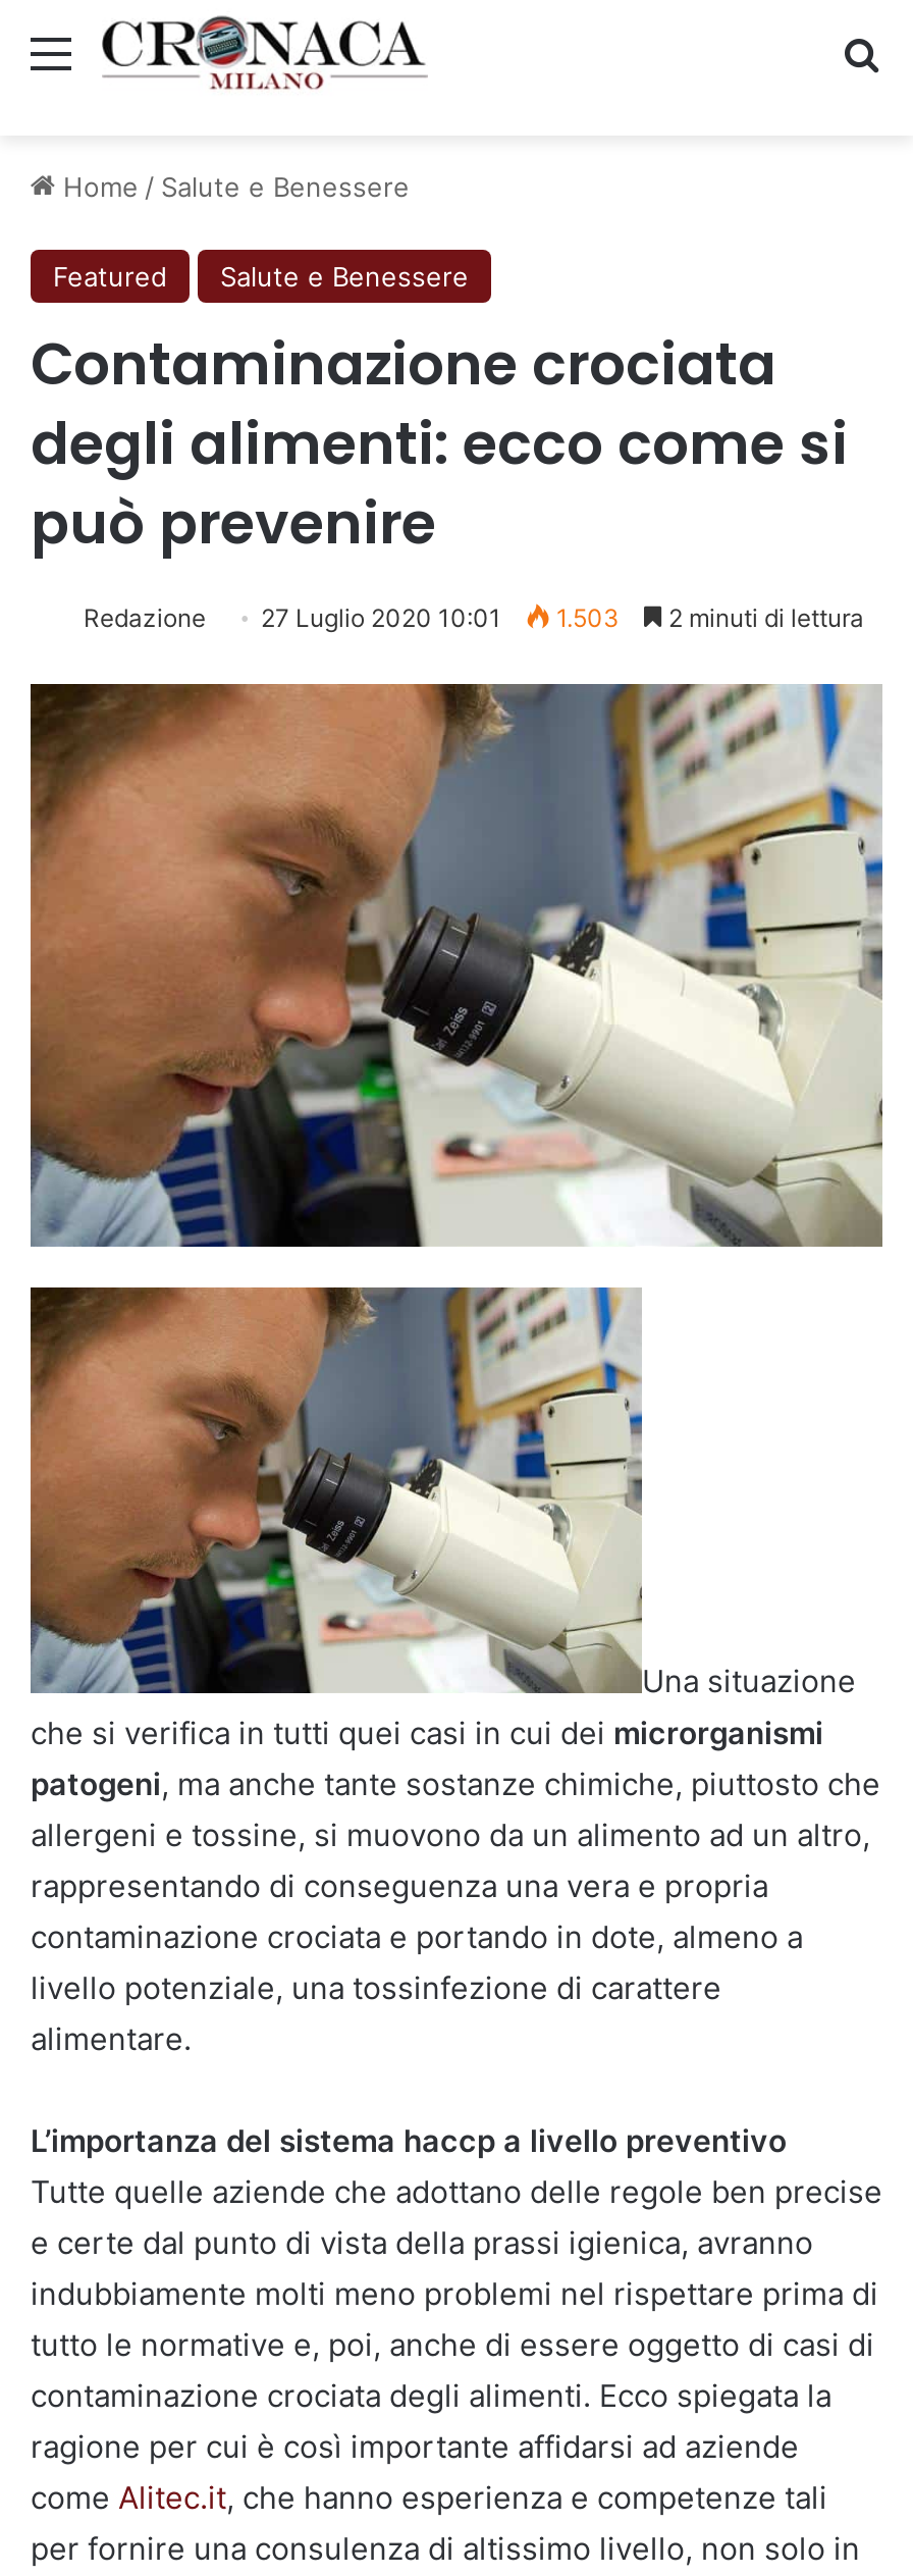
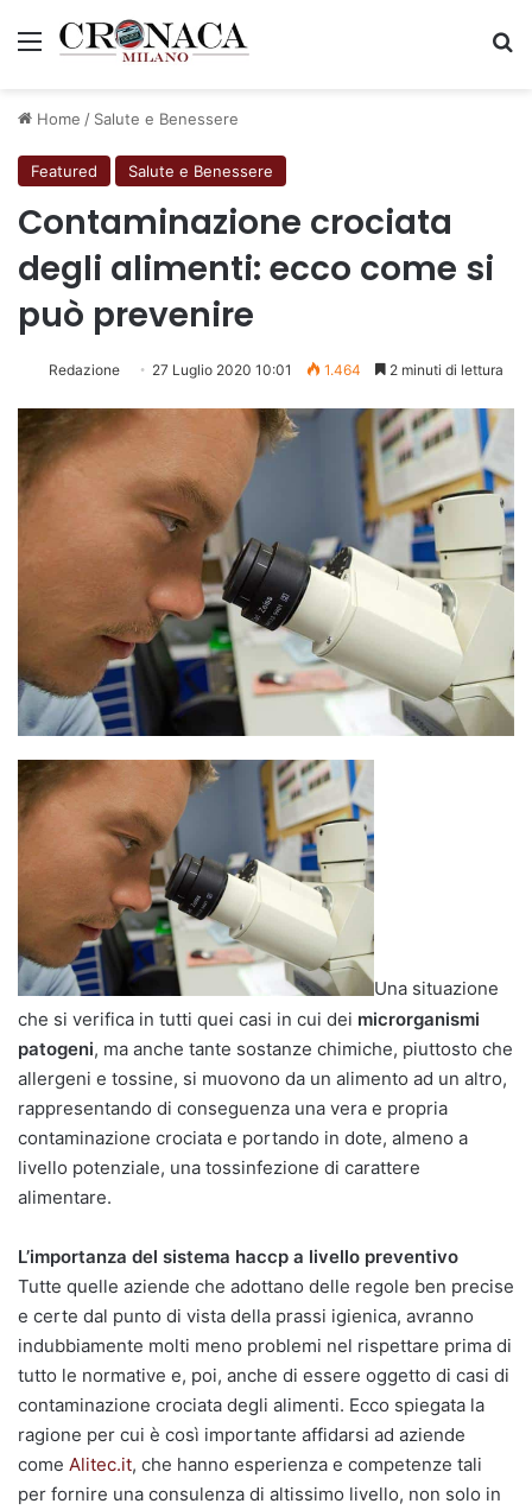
- Redazione 27 Luglio 2020 10:01 1.503 2 minuti di lettura
+ Redazione 27 Luglio 2020 10:01 1.464 2 minuti di lettura
